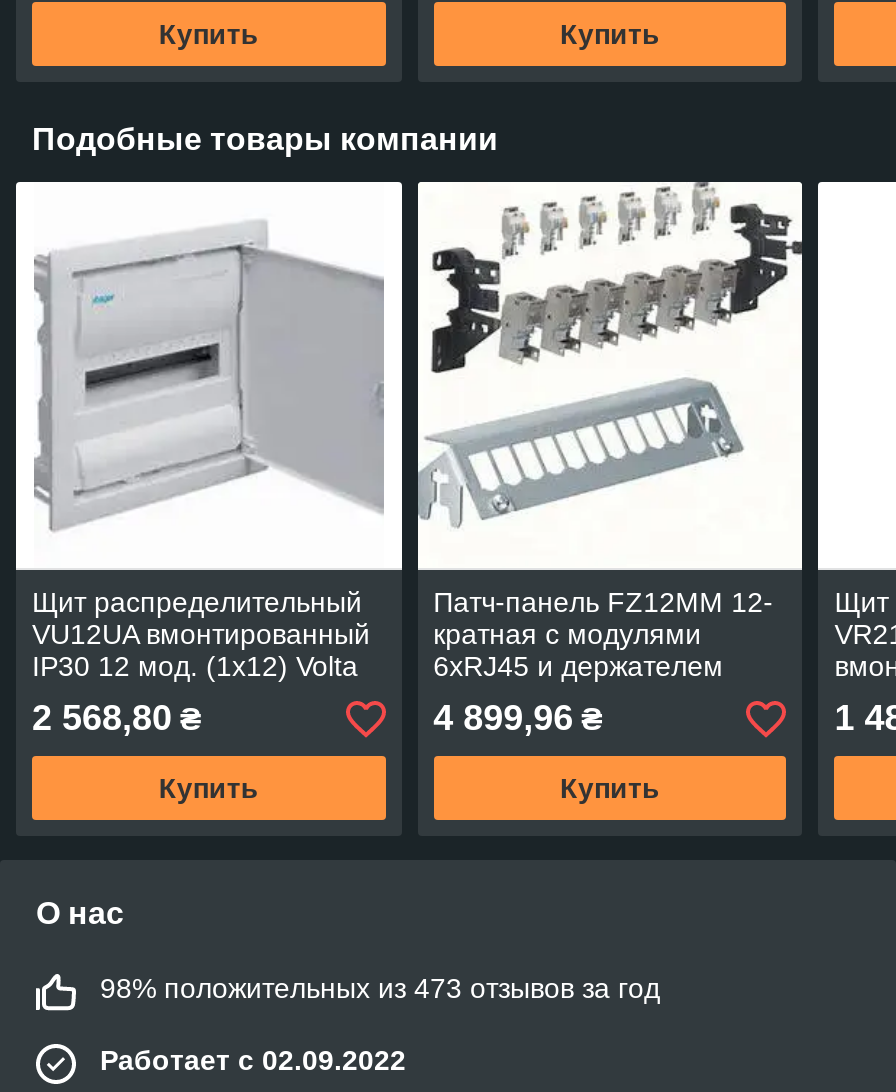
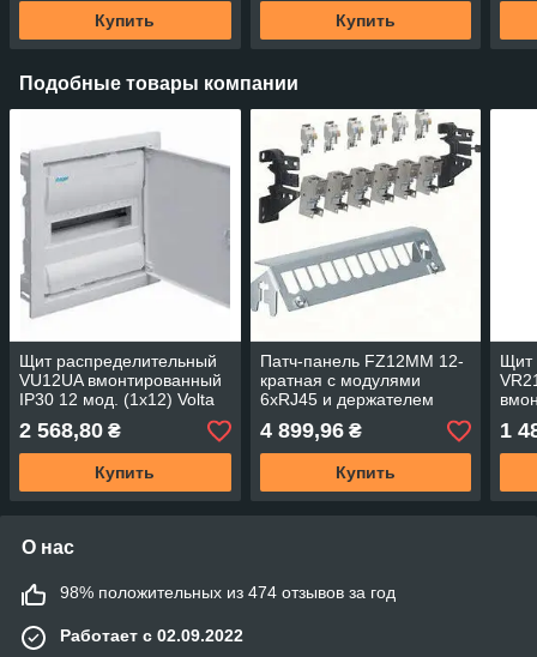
- 98% положительных из 473 отзывов за год
+ 98% положительных из 474 отзывов за год
